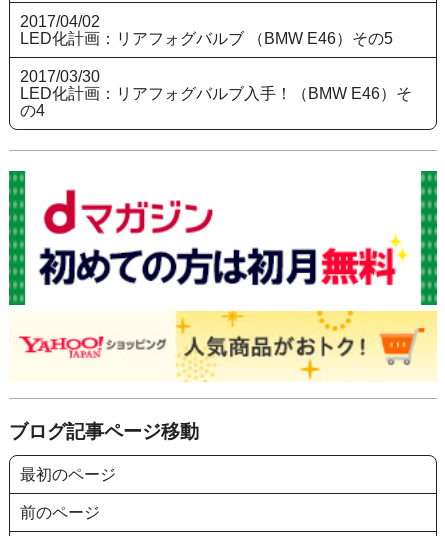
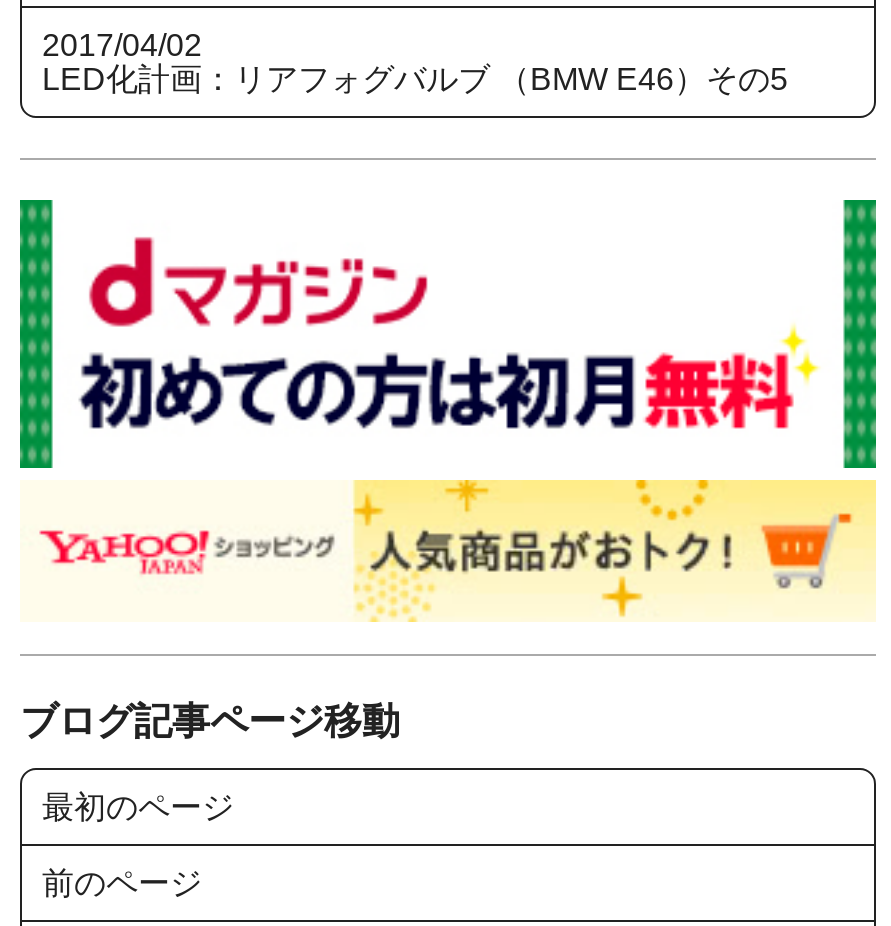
- 2017/03/30
- LED化計画：リアフォグバルブ入手！（BMW E46）そ
- の4
